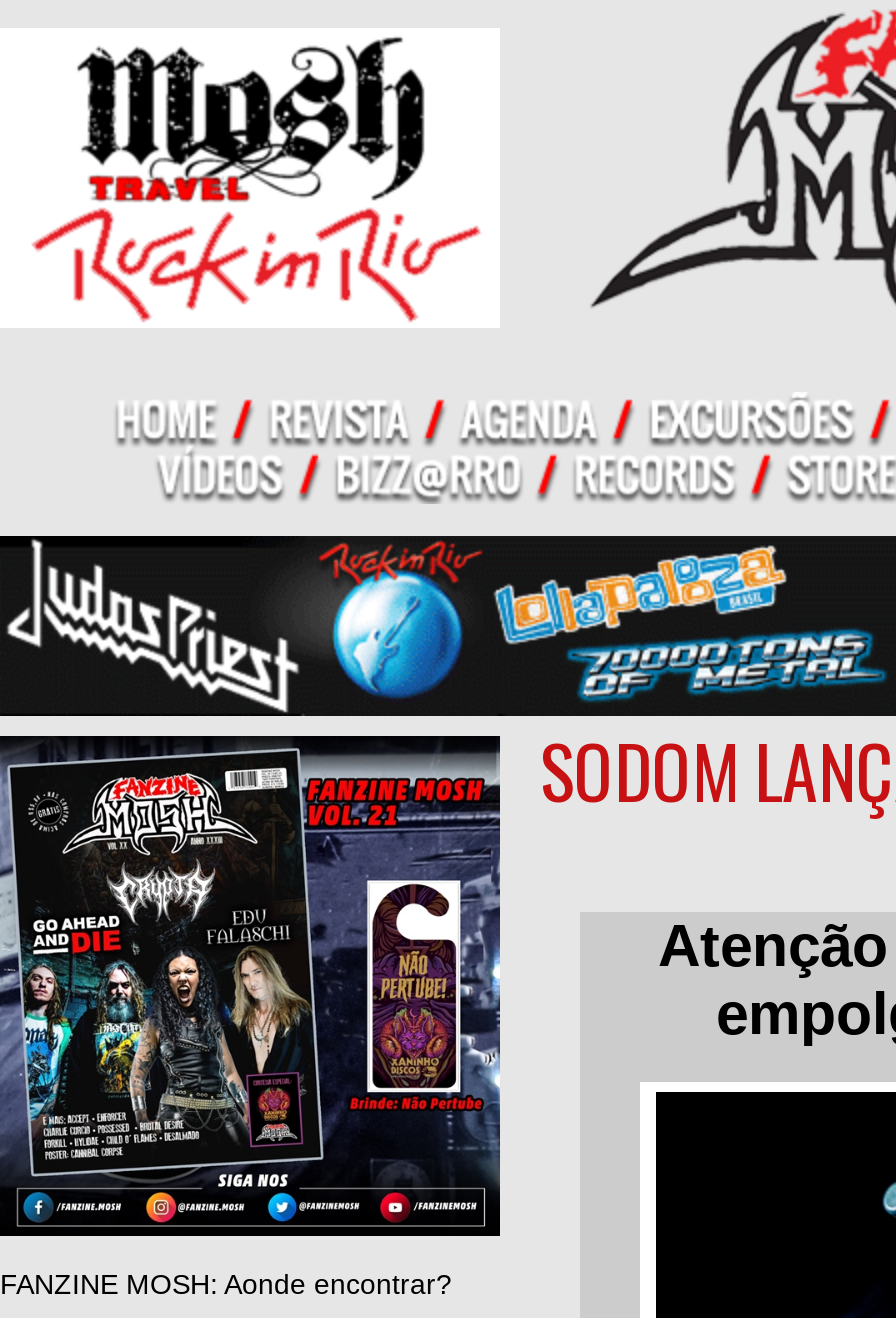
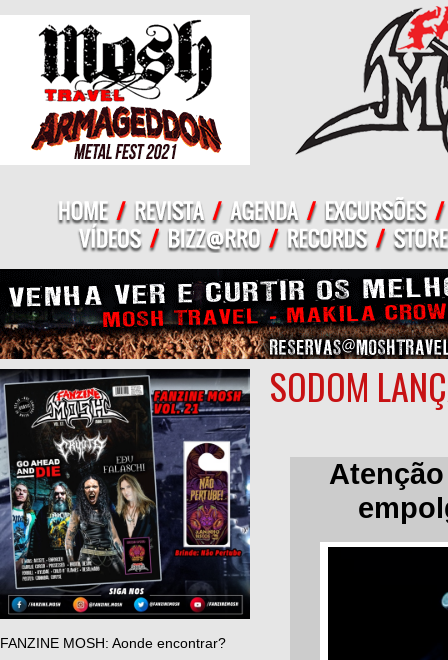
- [image]
+ [image]

- [image]
+ [image]
